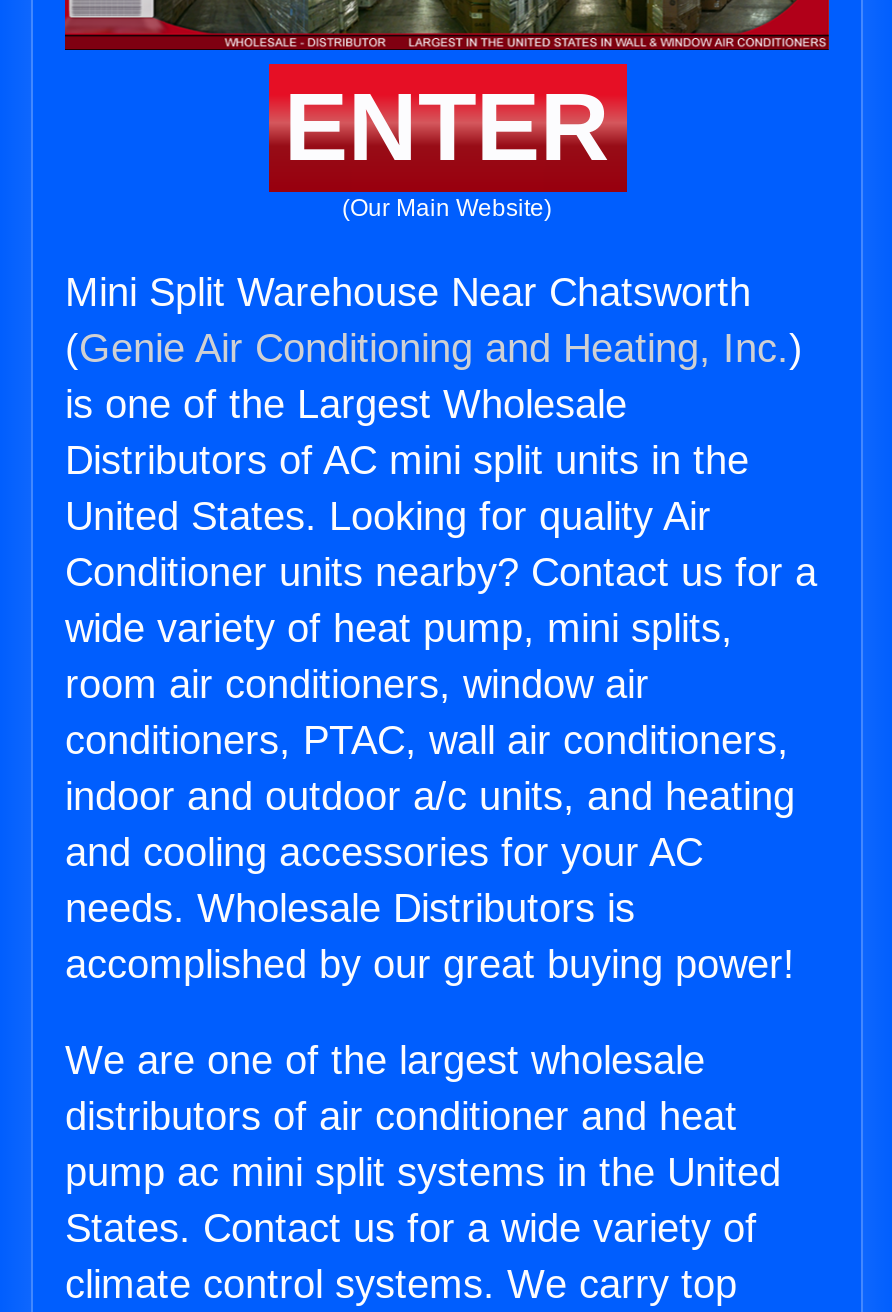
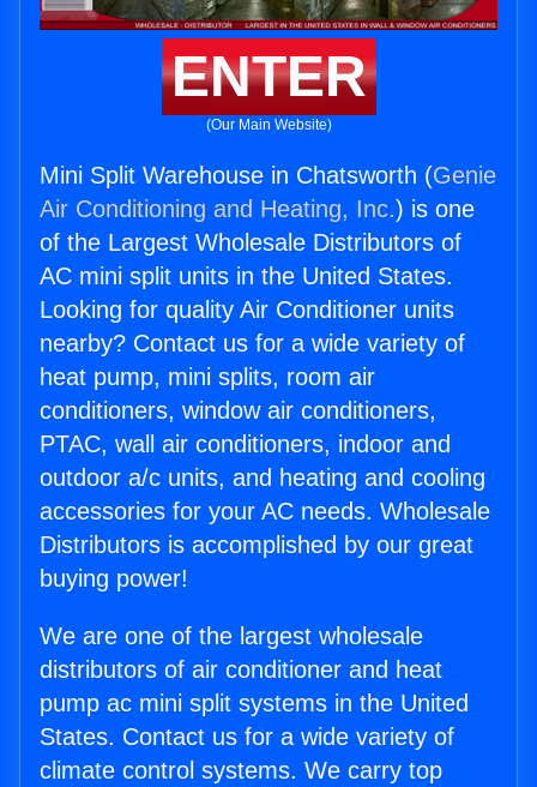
- Mini Split Warehouse Near Chatsworth
- (Genie Air Conditioning and Heating, Inc.)
- is one of the Largest Wholesale
- Distributors of AC mini split units in the
- United States. Looking for quality Air
- Conditioner units nearby? Contact us for a
- wide variety of heat pump, mini splits,
- room air conditioners, window air
- conditioners, PTAC, wall air conditioners,
- indoor and outdoor a/c units, and heating
- and cooling accessories for your AC
- needs. Wholesale Distributors is
- accomplished by our great buying power!
+ Mini Split Warehouse in Chatsworth (Genie
+ Air Conditioning and Heating, Inc.) is one
+ of the Largest Wholesale Distributors of
+ AC mini split units in the United States.
+ Looking for quality Air Conditioner units
+ nearby? Contact us for a wide variety of
+ heat pump, mini splits, room air
+ conditioners, window air conditioners,
+ PTAC, wall air conditioners, indoor and
+ outdoor a/c units, and heating and cooling
+ accessories for your AC needs. Wholesale
+ Distributors is accomplished by our great
+ buying power!
